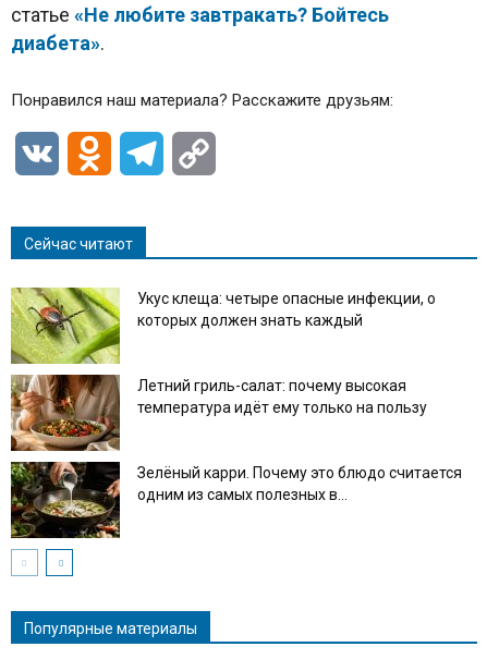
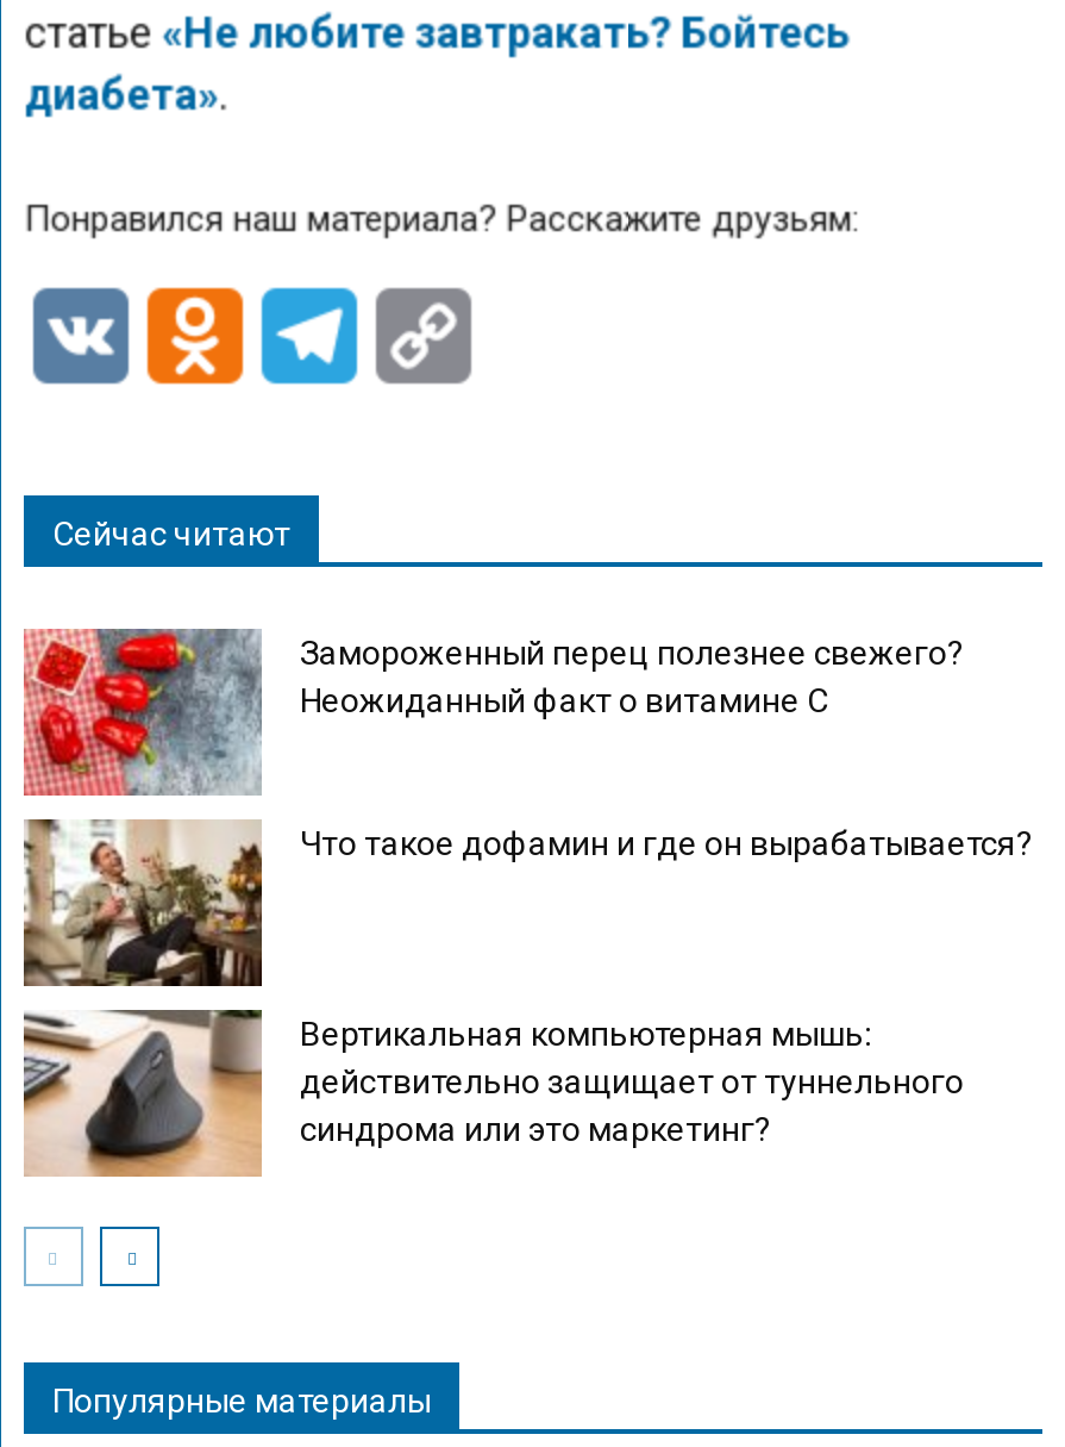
- [image]
- Укус клеща: четыре опасные инфекции, о
- которых должен знать каждый
+ [image]
+ Замороженный перец полезнее свежего?
+ Неожиданный факт о витамине С

- [image]
- Летний гриль-салат: почему высокая
- температура идёт ему только на пользу
+ [image]
+ Что такое дофамин и где он вырабатывается?

- [image]
- Зелёный карри. Почему это блюдо считается
- одним из самых полезных в...
+ [image]
+ Вертикальная компьютерная мышь:
+ действительно защищает от туннельного
+ синдрома или это маркетинг?
